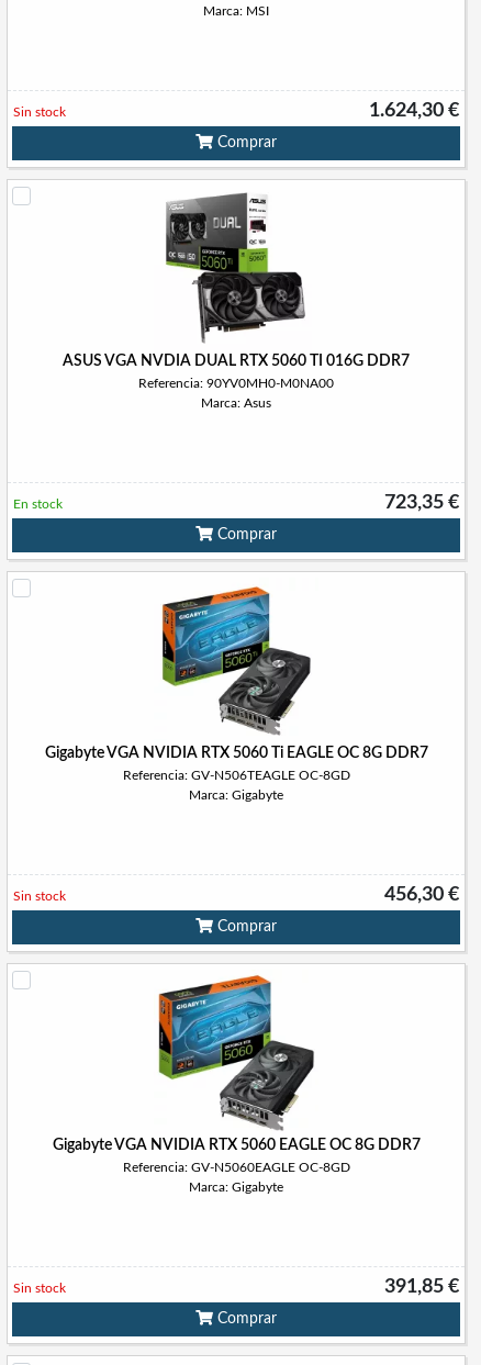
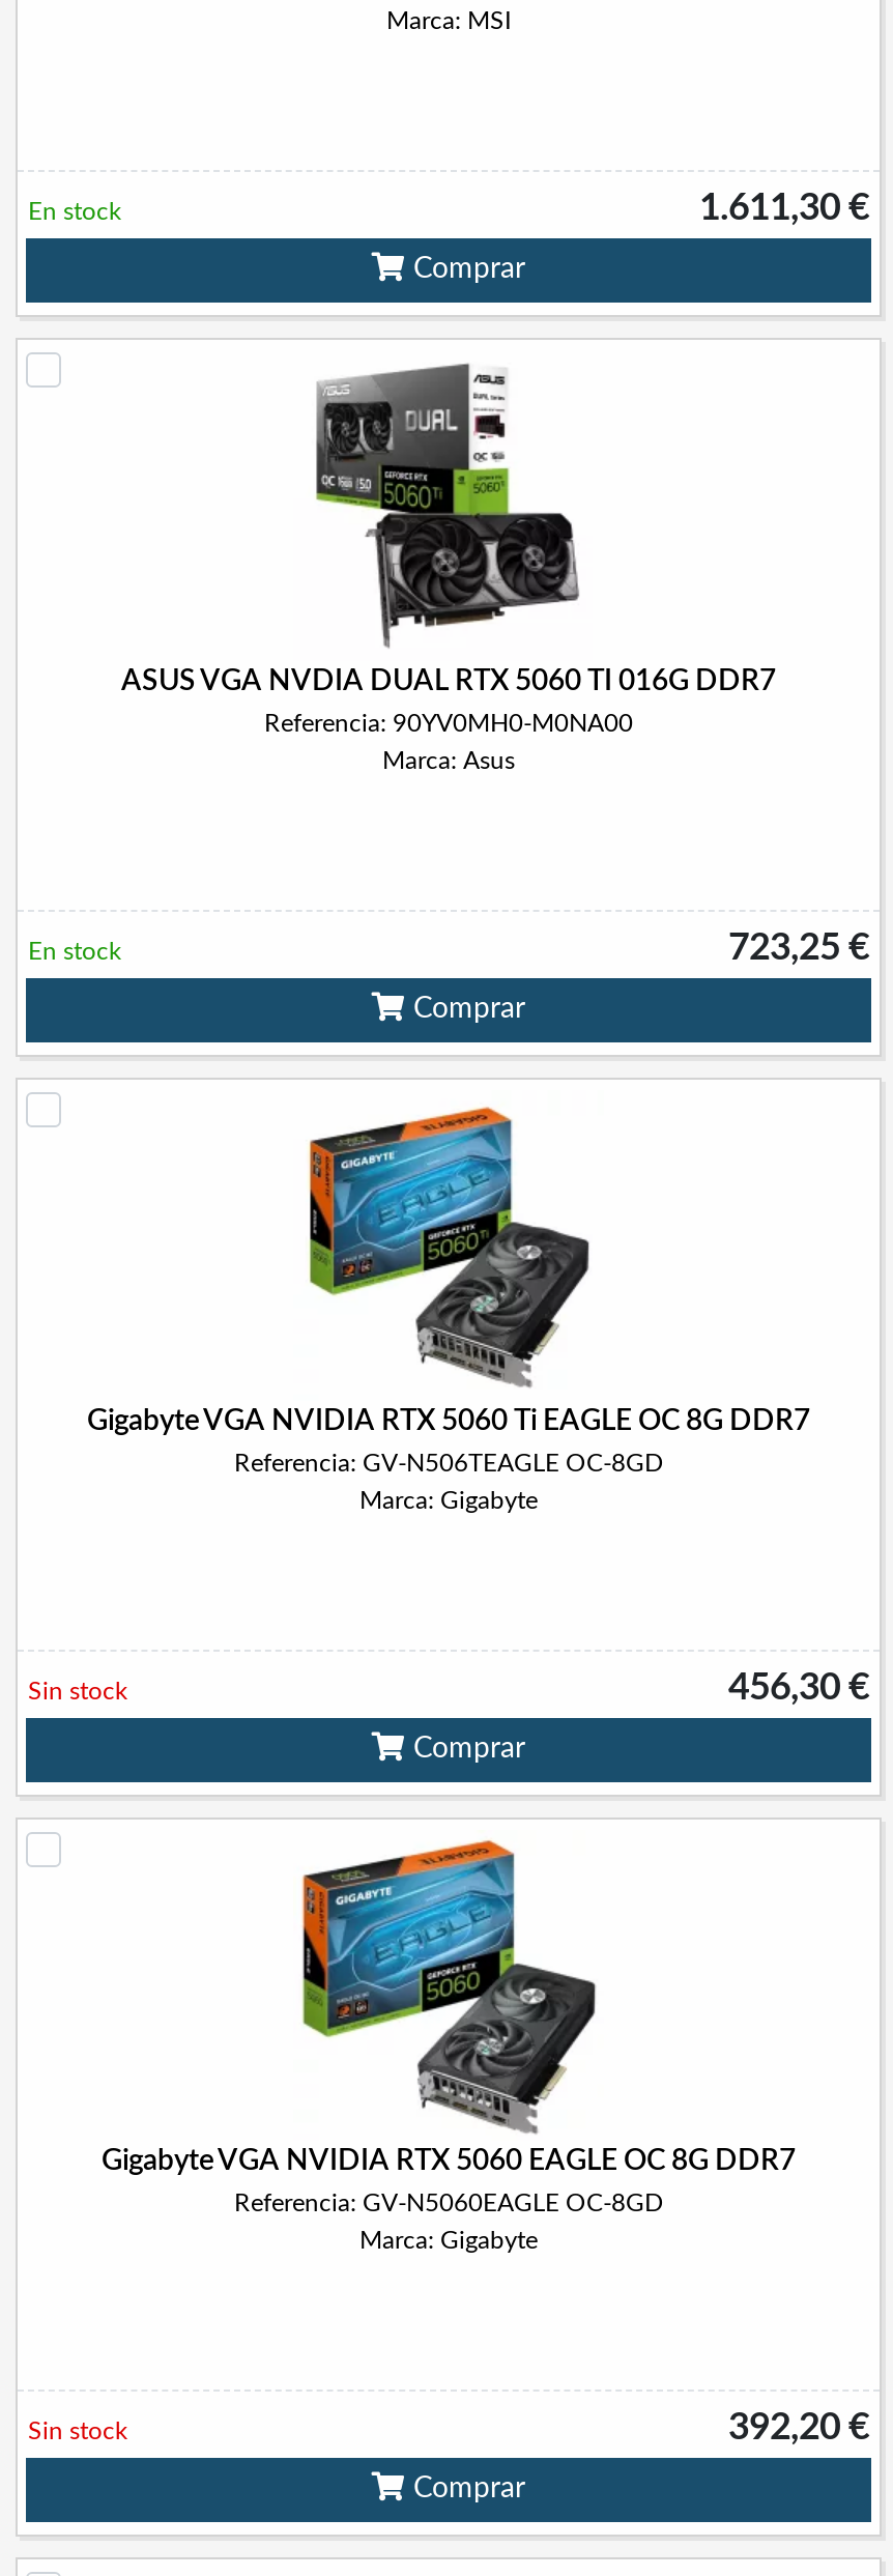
- Sin stock
+ En stock

- 1.624,30 €
+ 1.611,30 €

- 723,35 €
+ 723,25 €

- 391,85 €
+ 392,20 €
